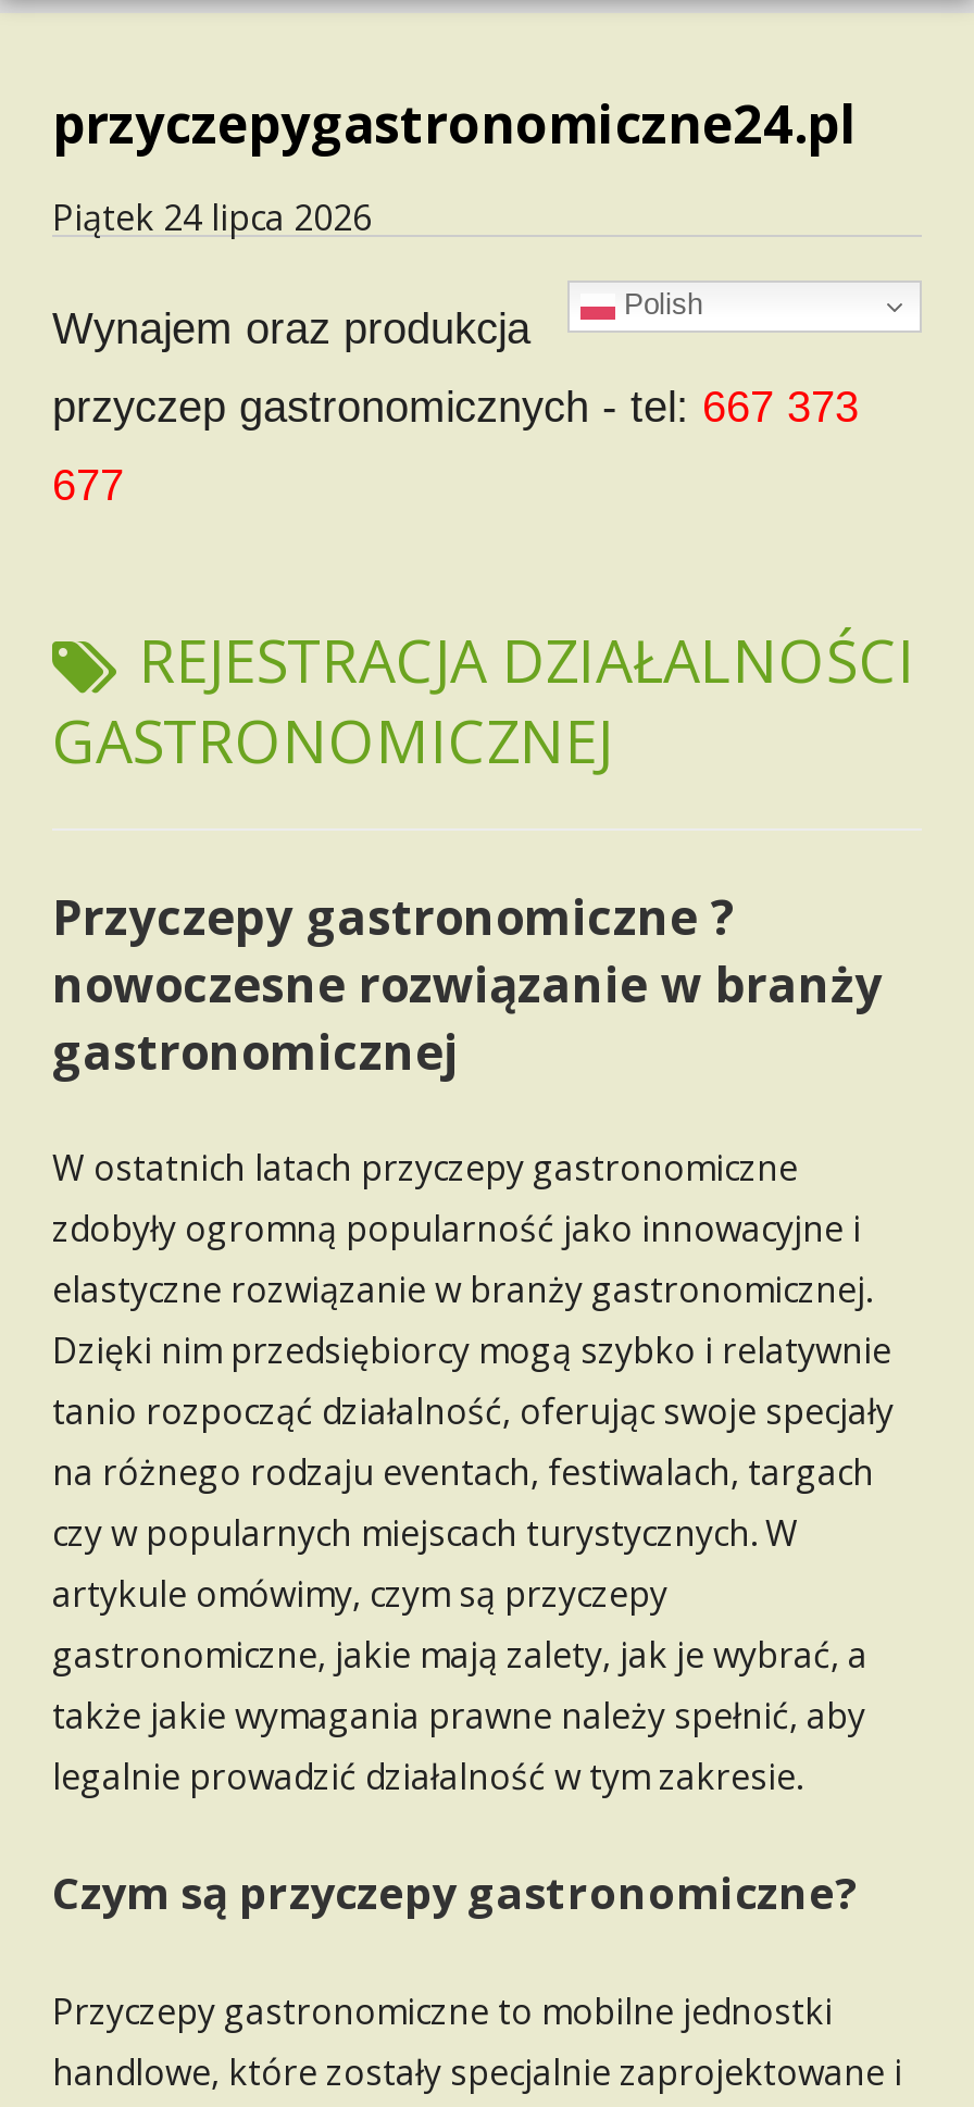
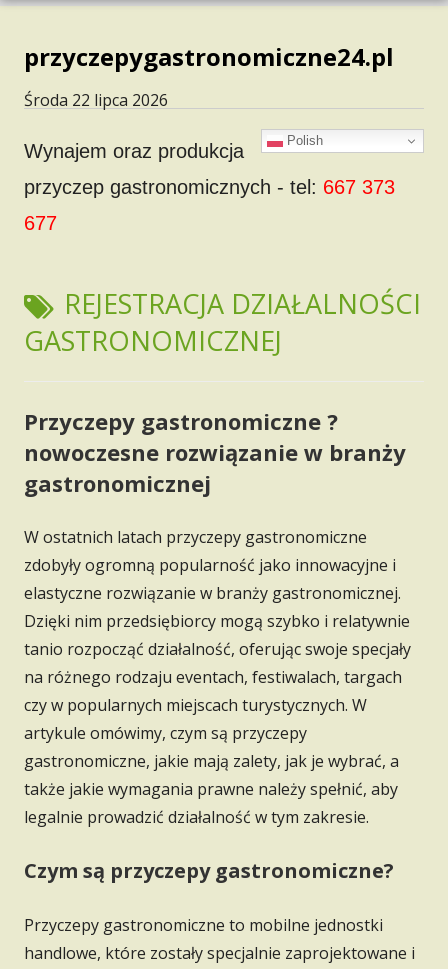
- Piątek 24 lipca 2026
+ środa 22 lipca 2026
